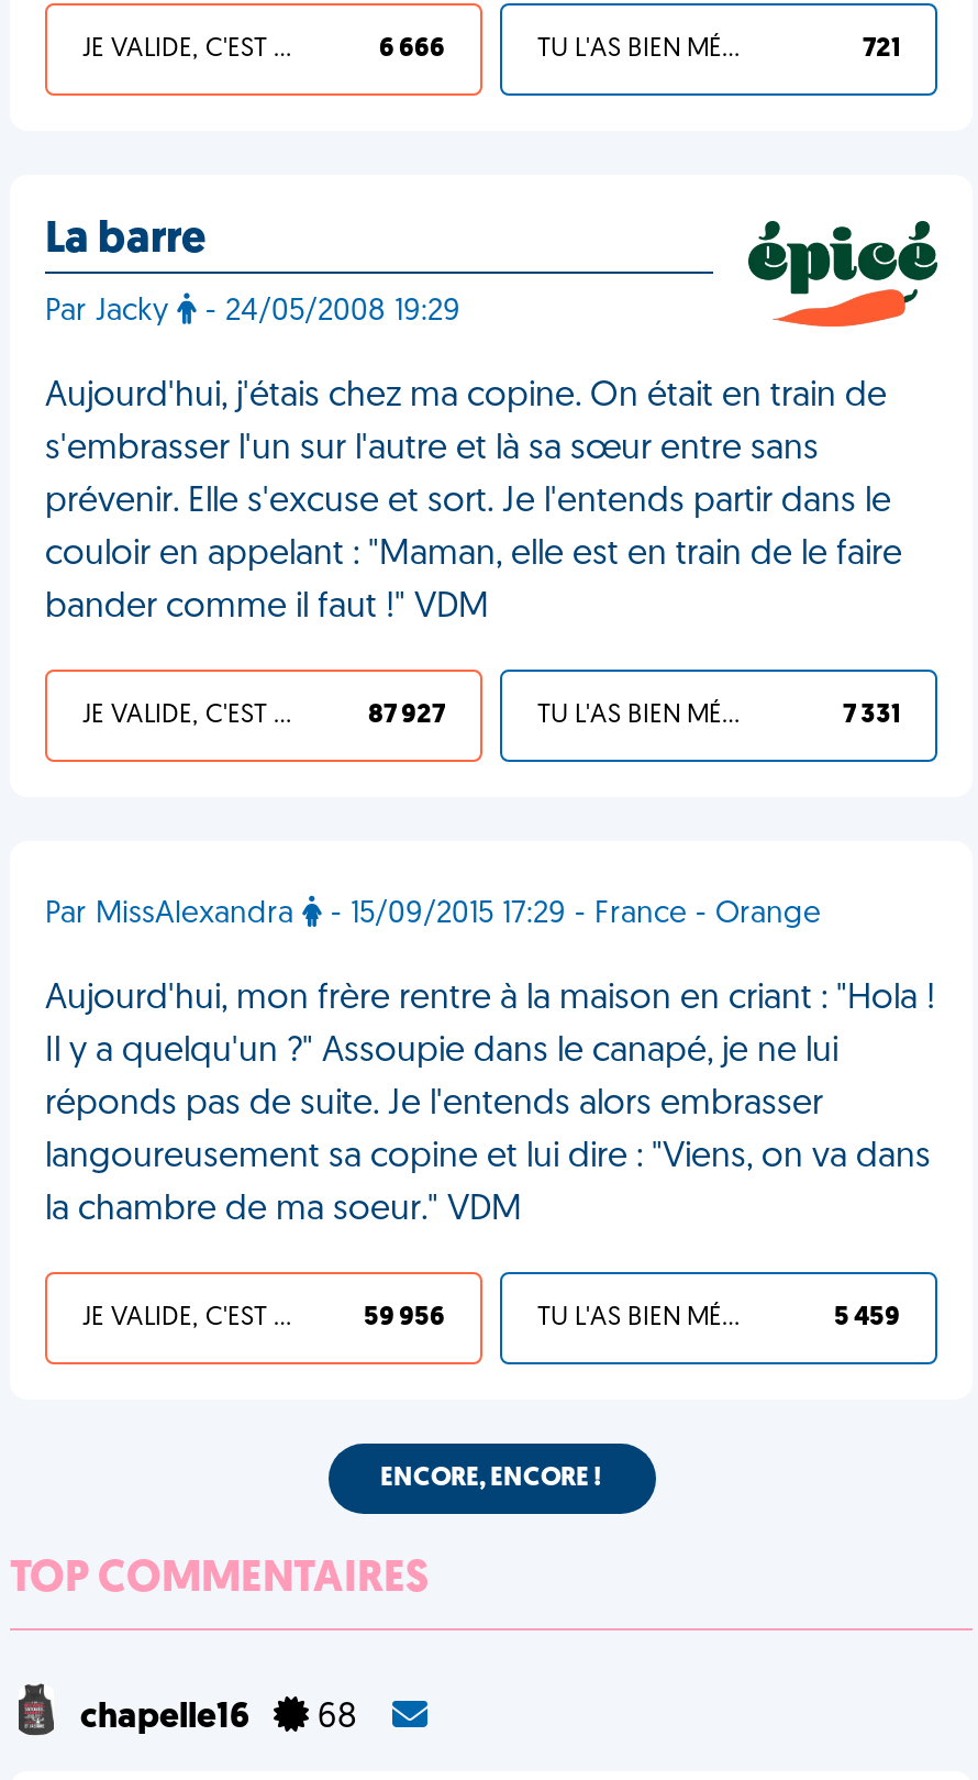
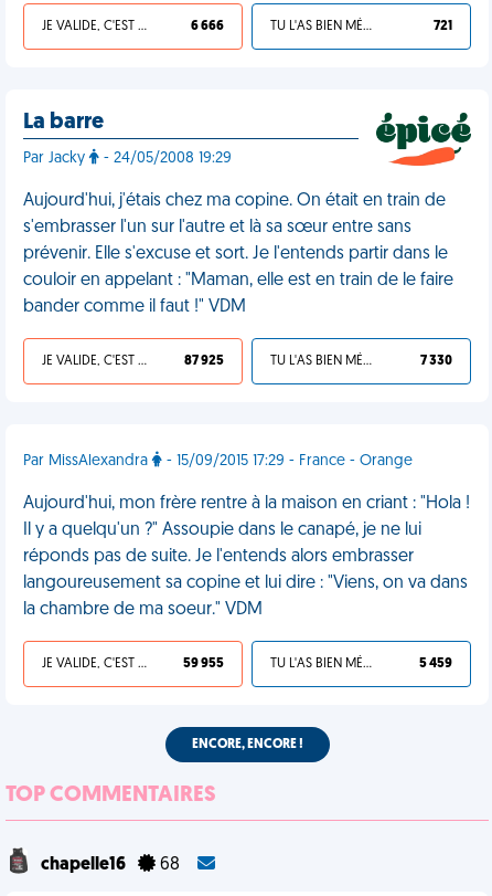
- 87 927
+ 87 925

- 7 331
+ 7 330

- 59 956
+ 59 955
